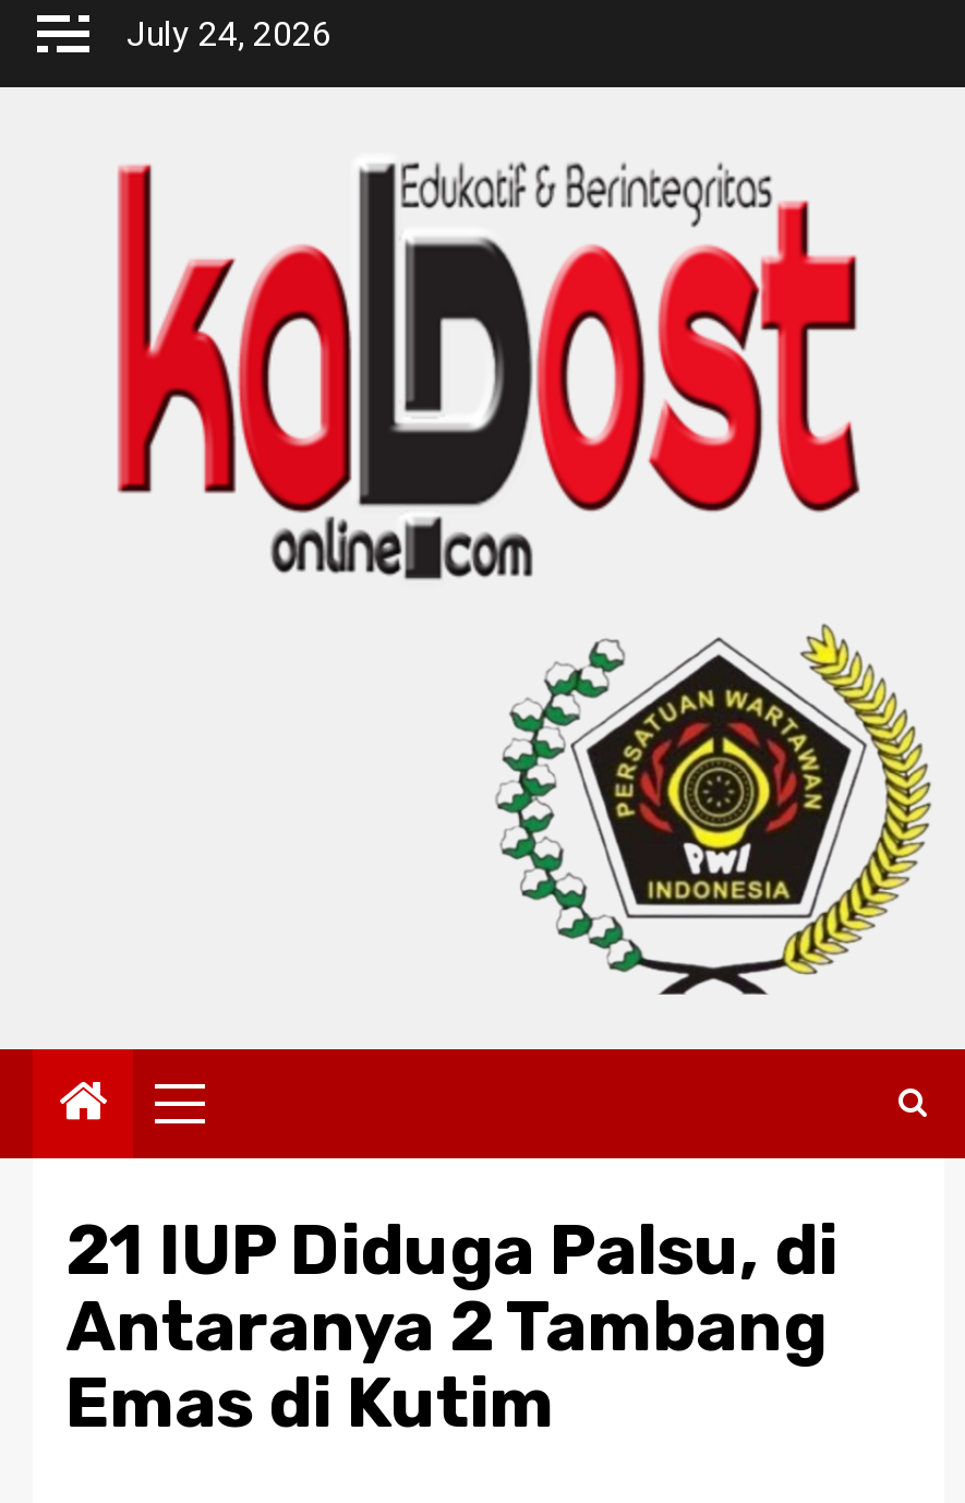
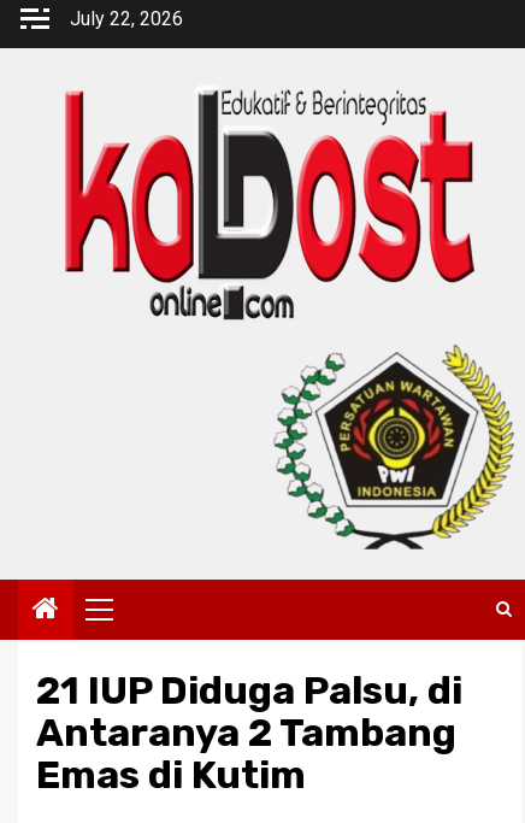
- July 24, 2026
+ July 22, 2026
